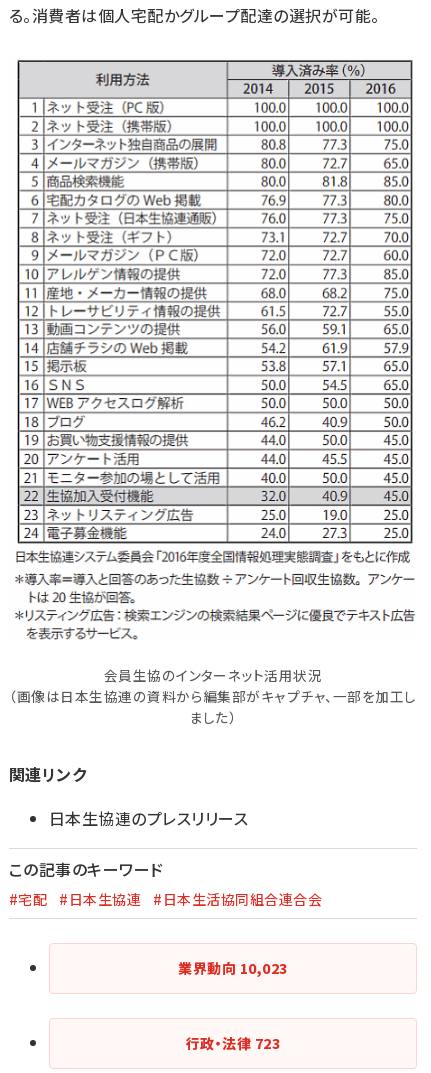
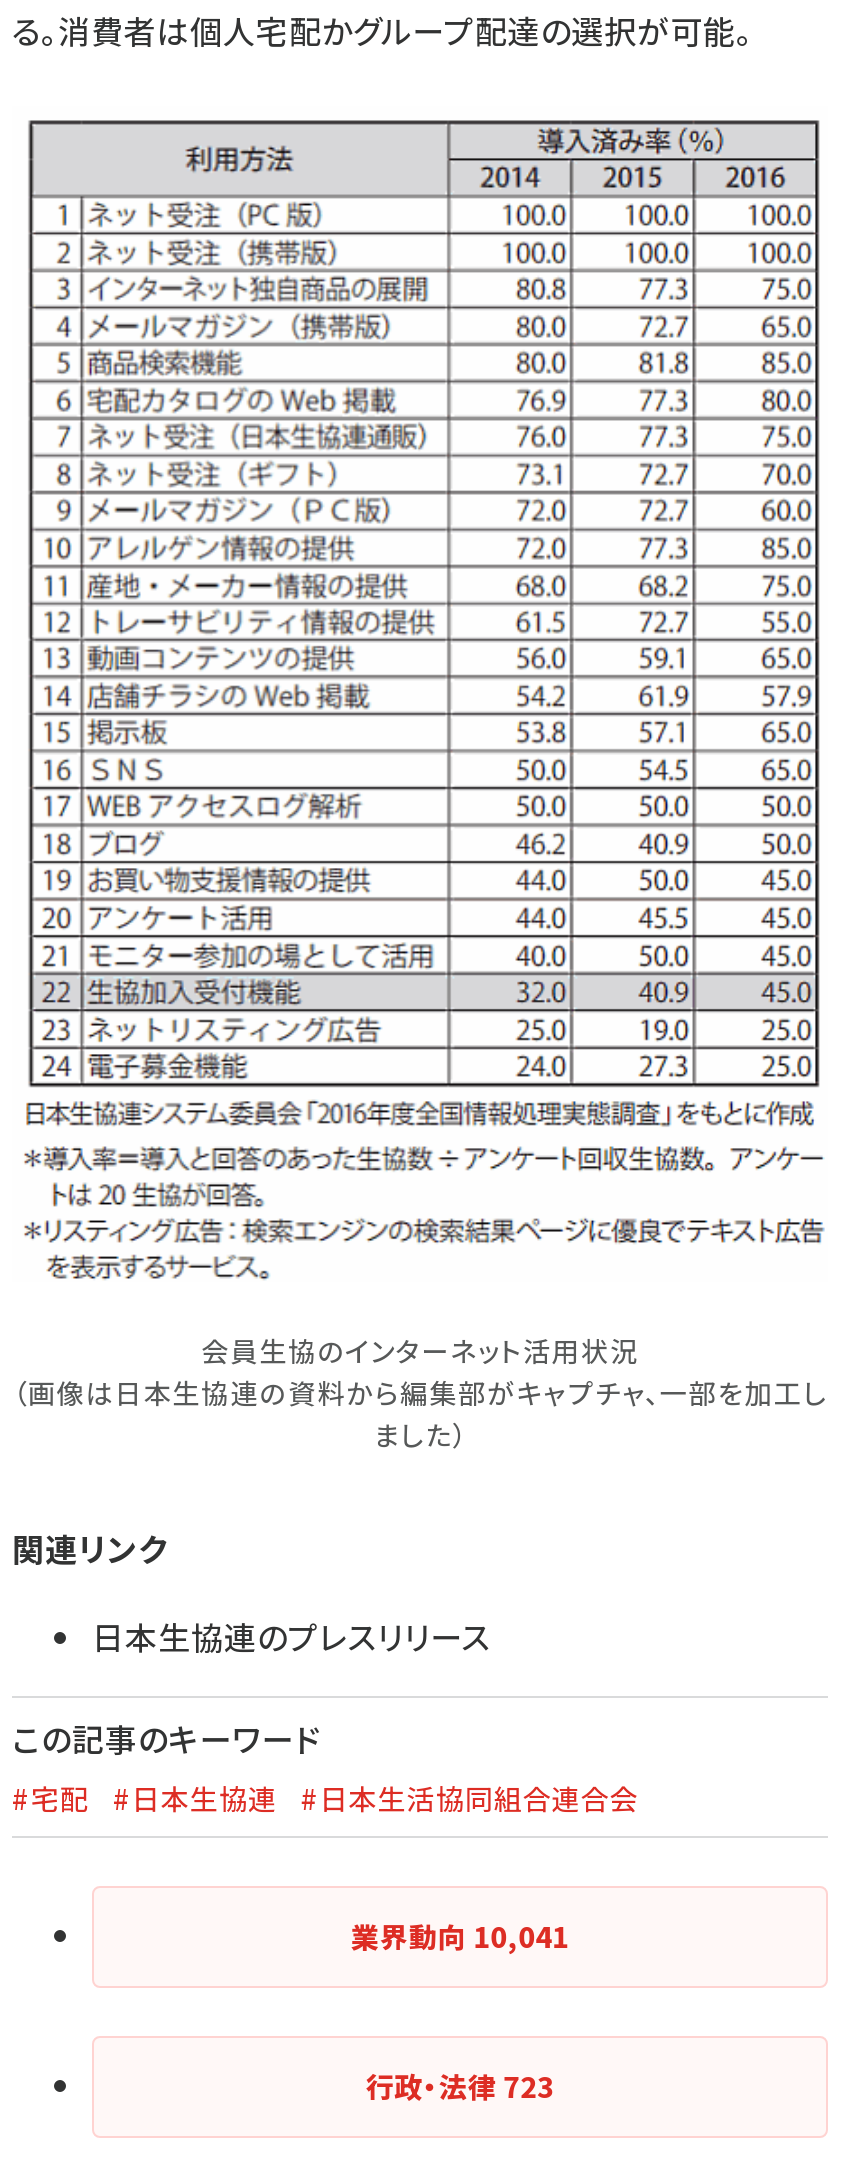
- 業界動向10,023
+ 業界動向10,041
